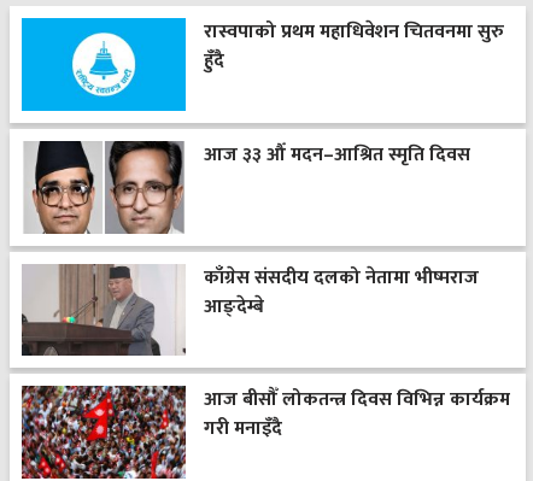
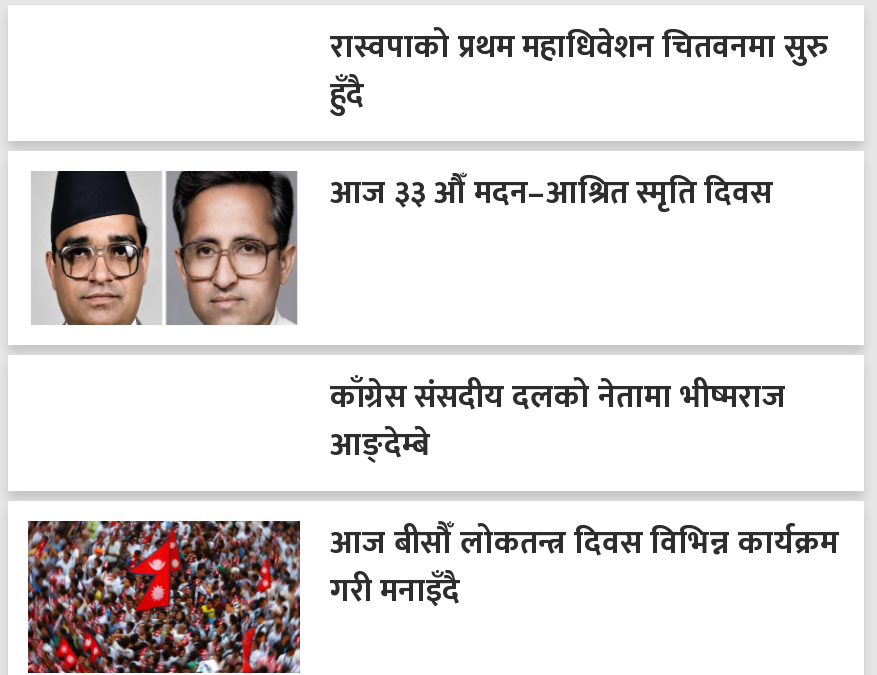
- [image]

- [image]
